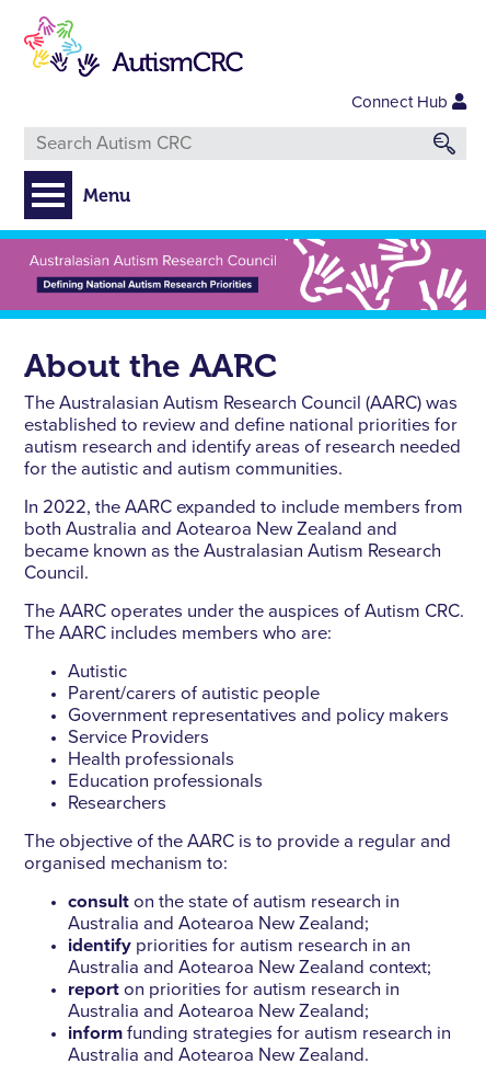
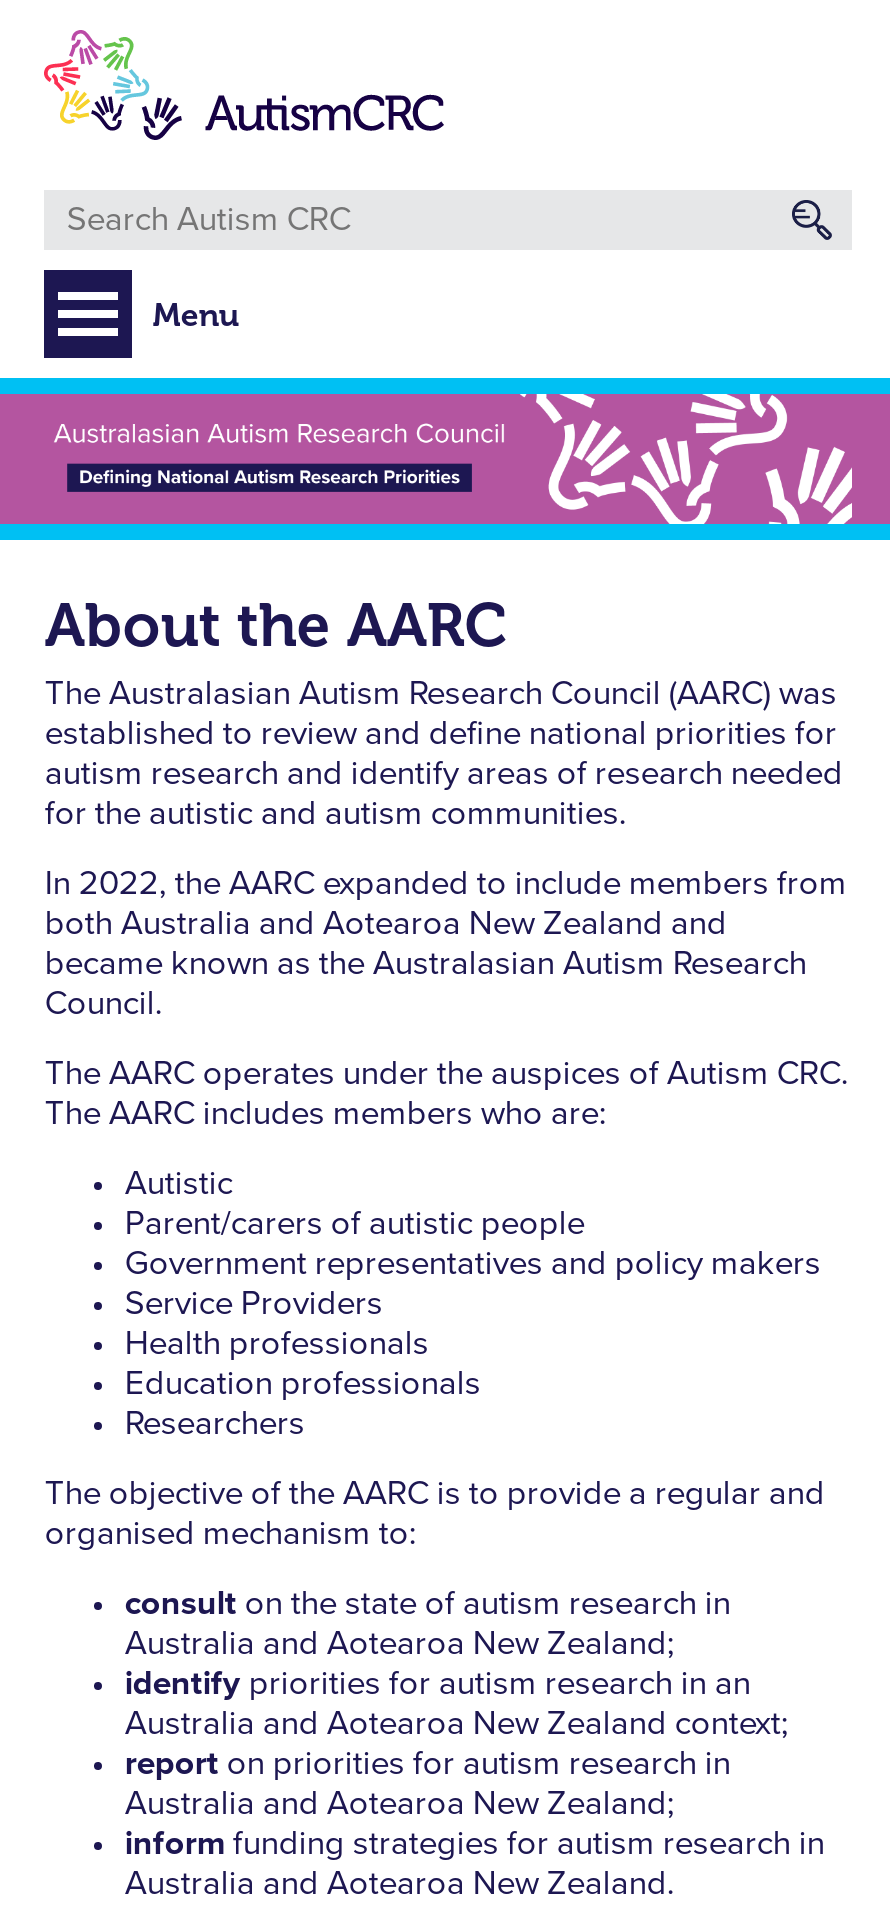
- Connect Hub
